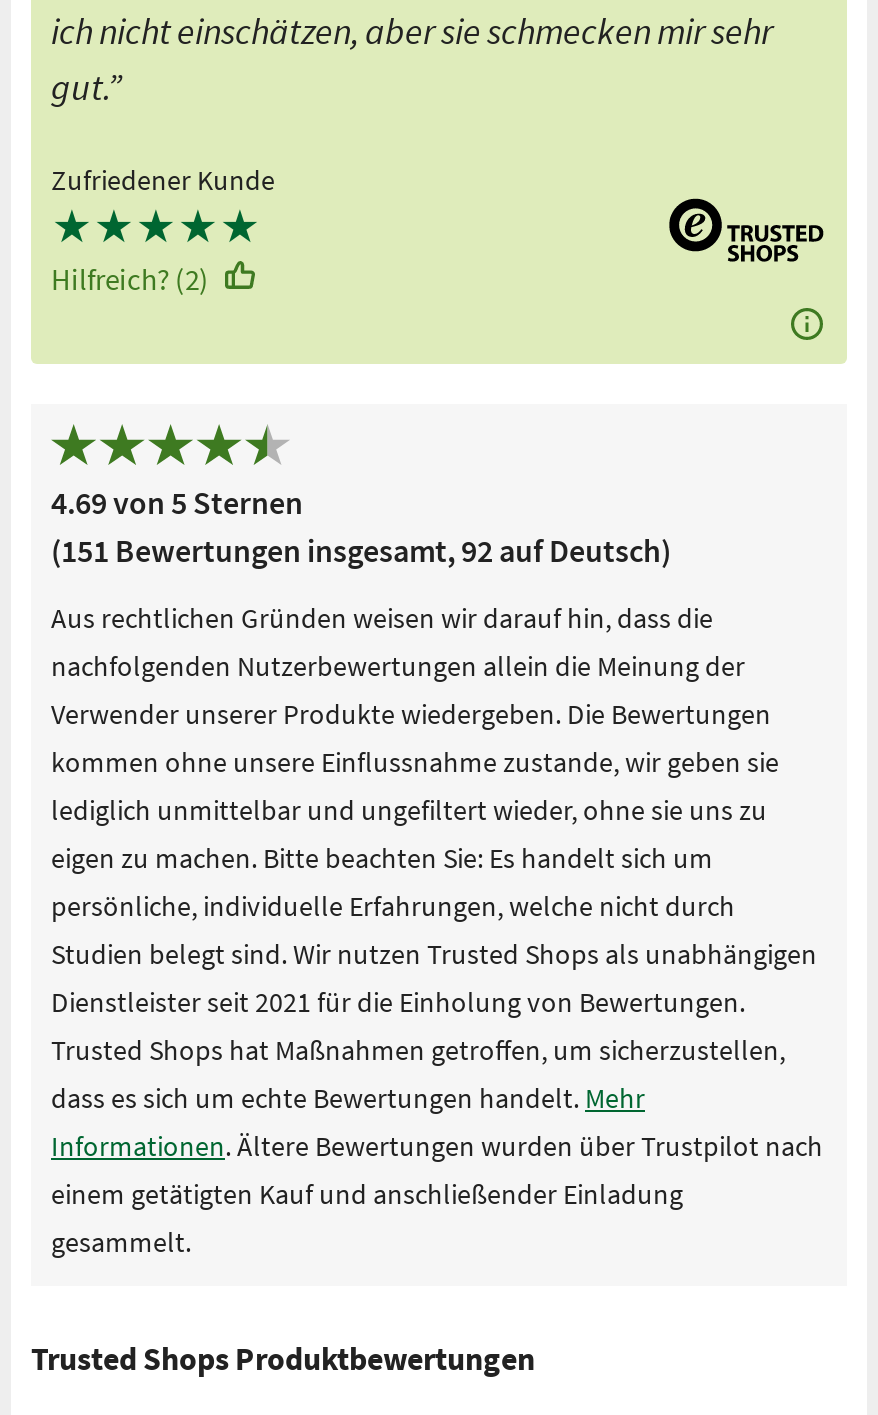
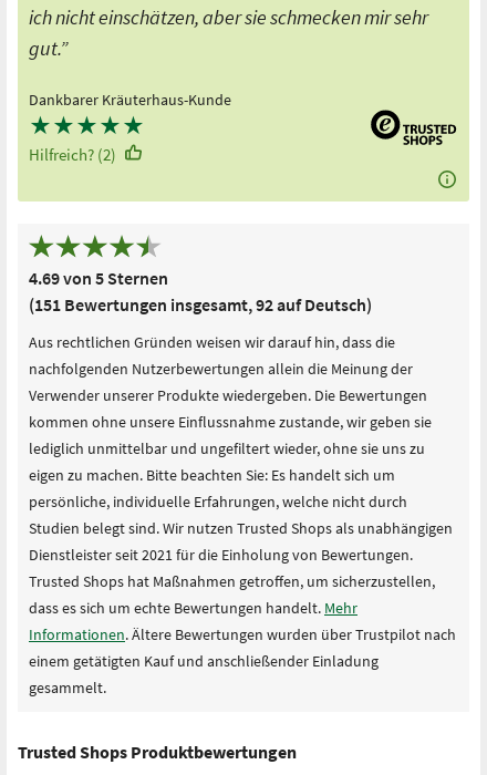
- Zufriedener Kunde
+ Dankbarer Kräuterhaus-Kunde
